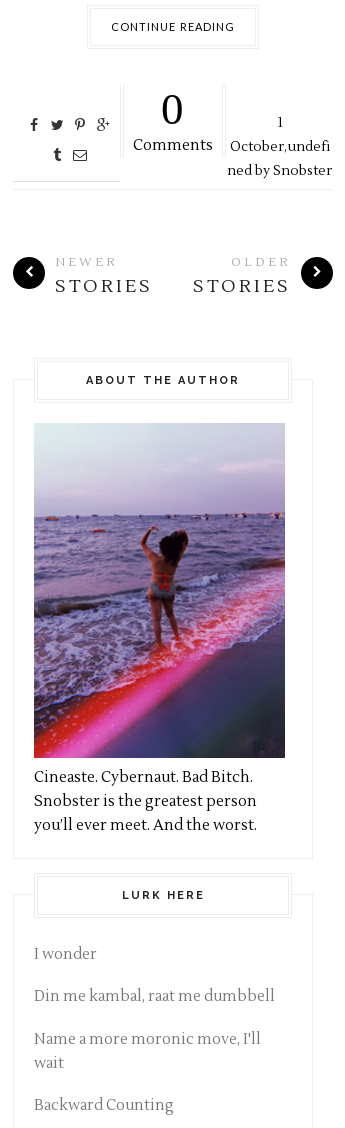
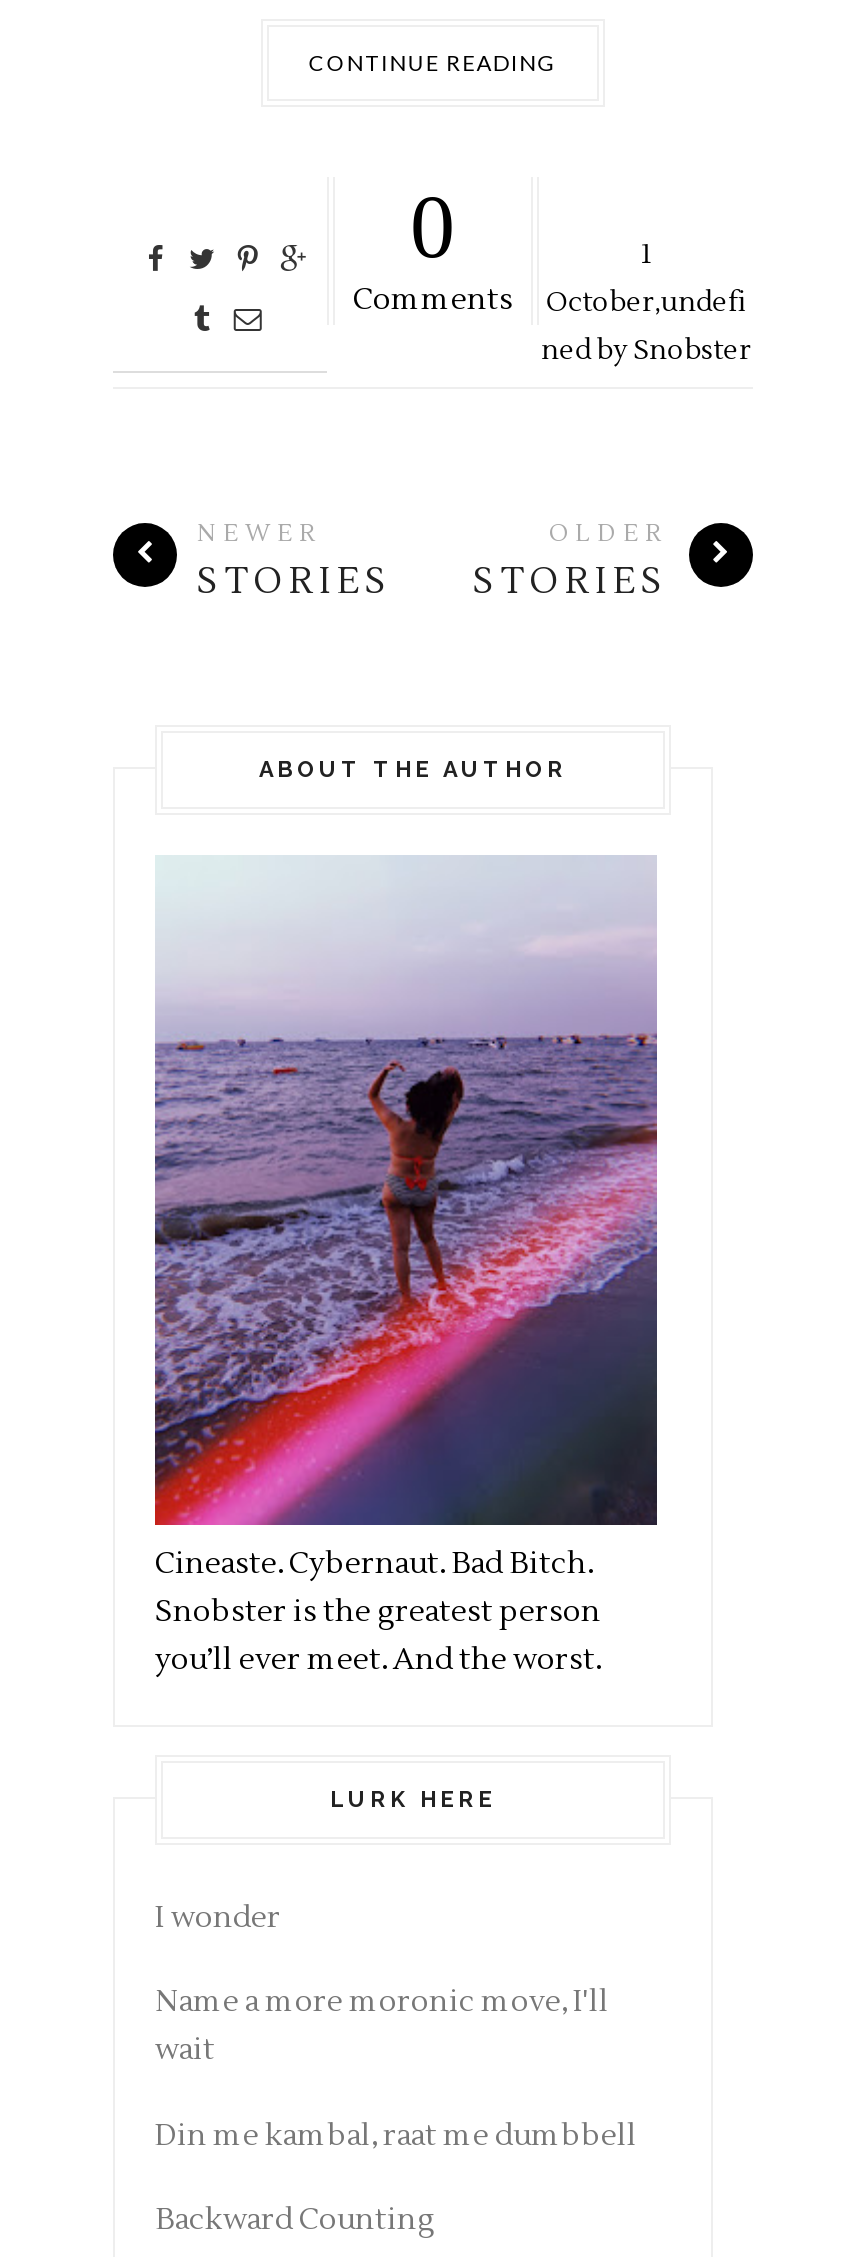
moved down: Din me kambal, raat me dumbbell

moved up: Name a more moronic move, I'll | wait
